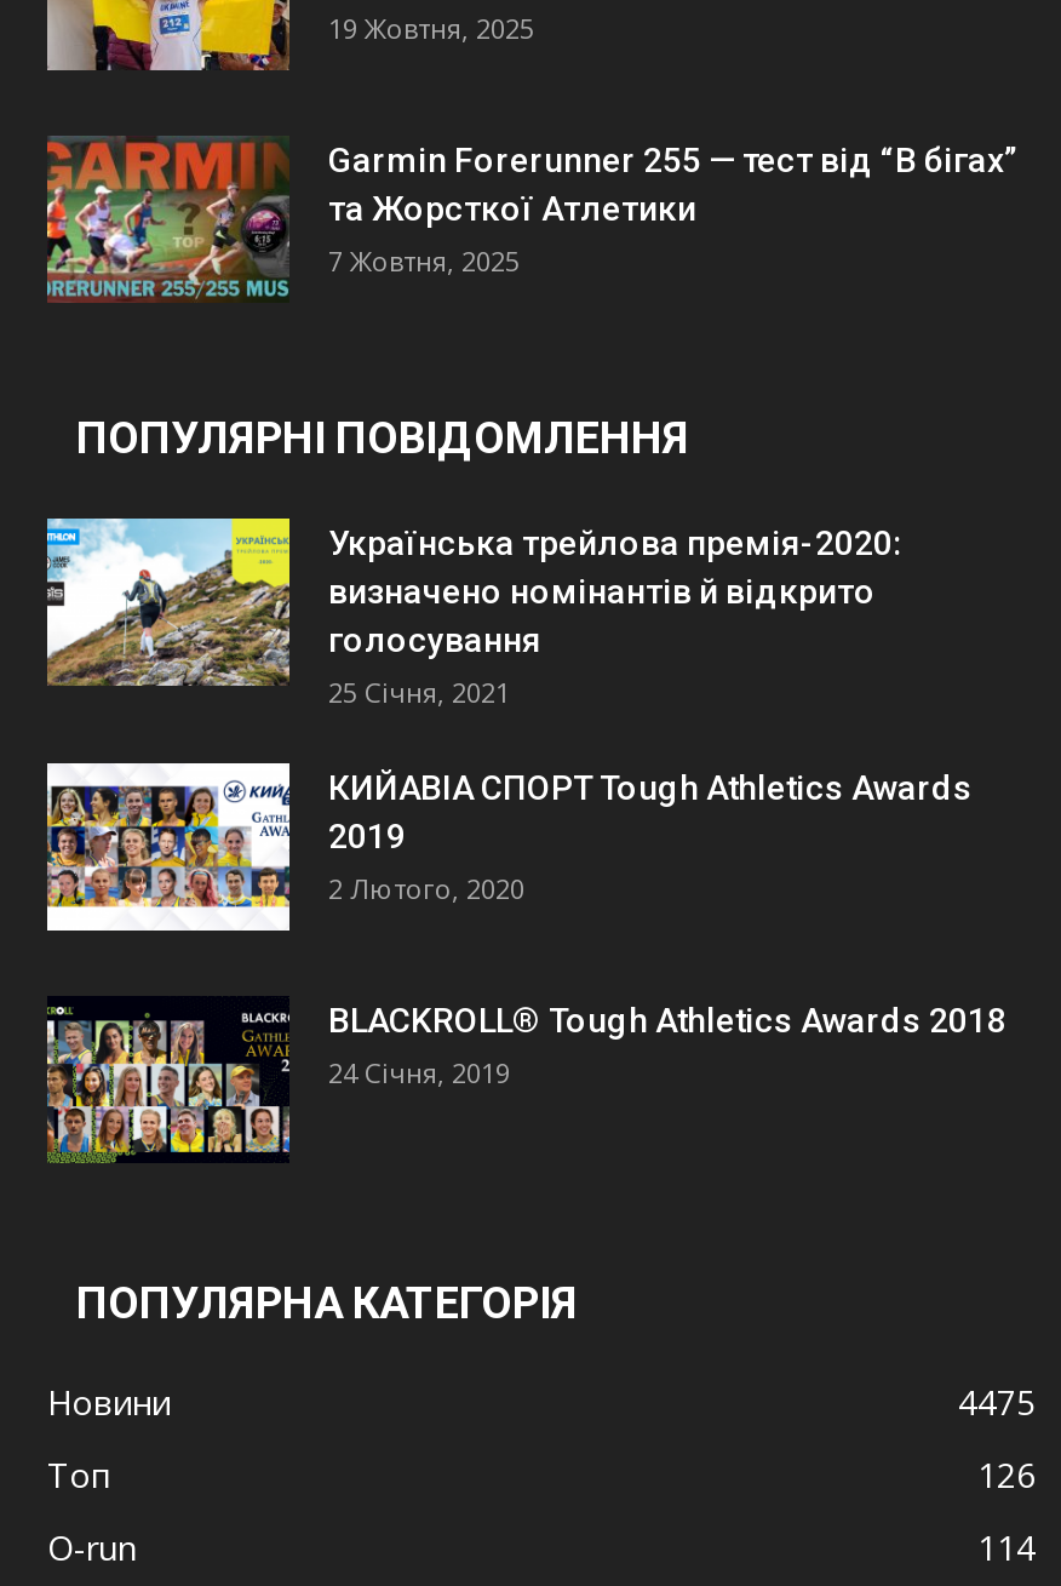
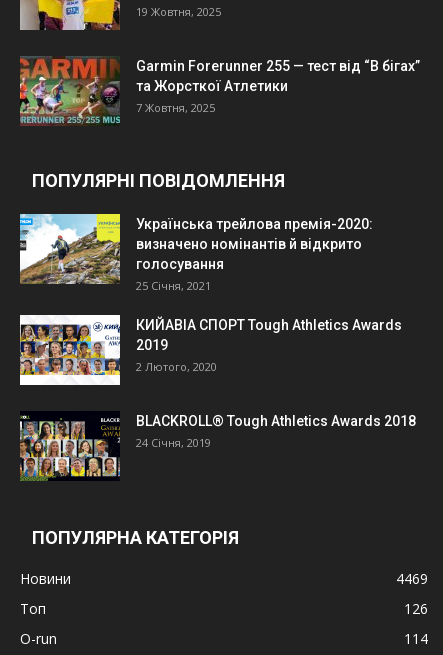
- 4475
+ 4469
